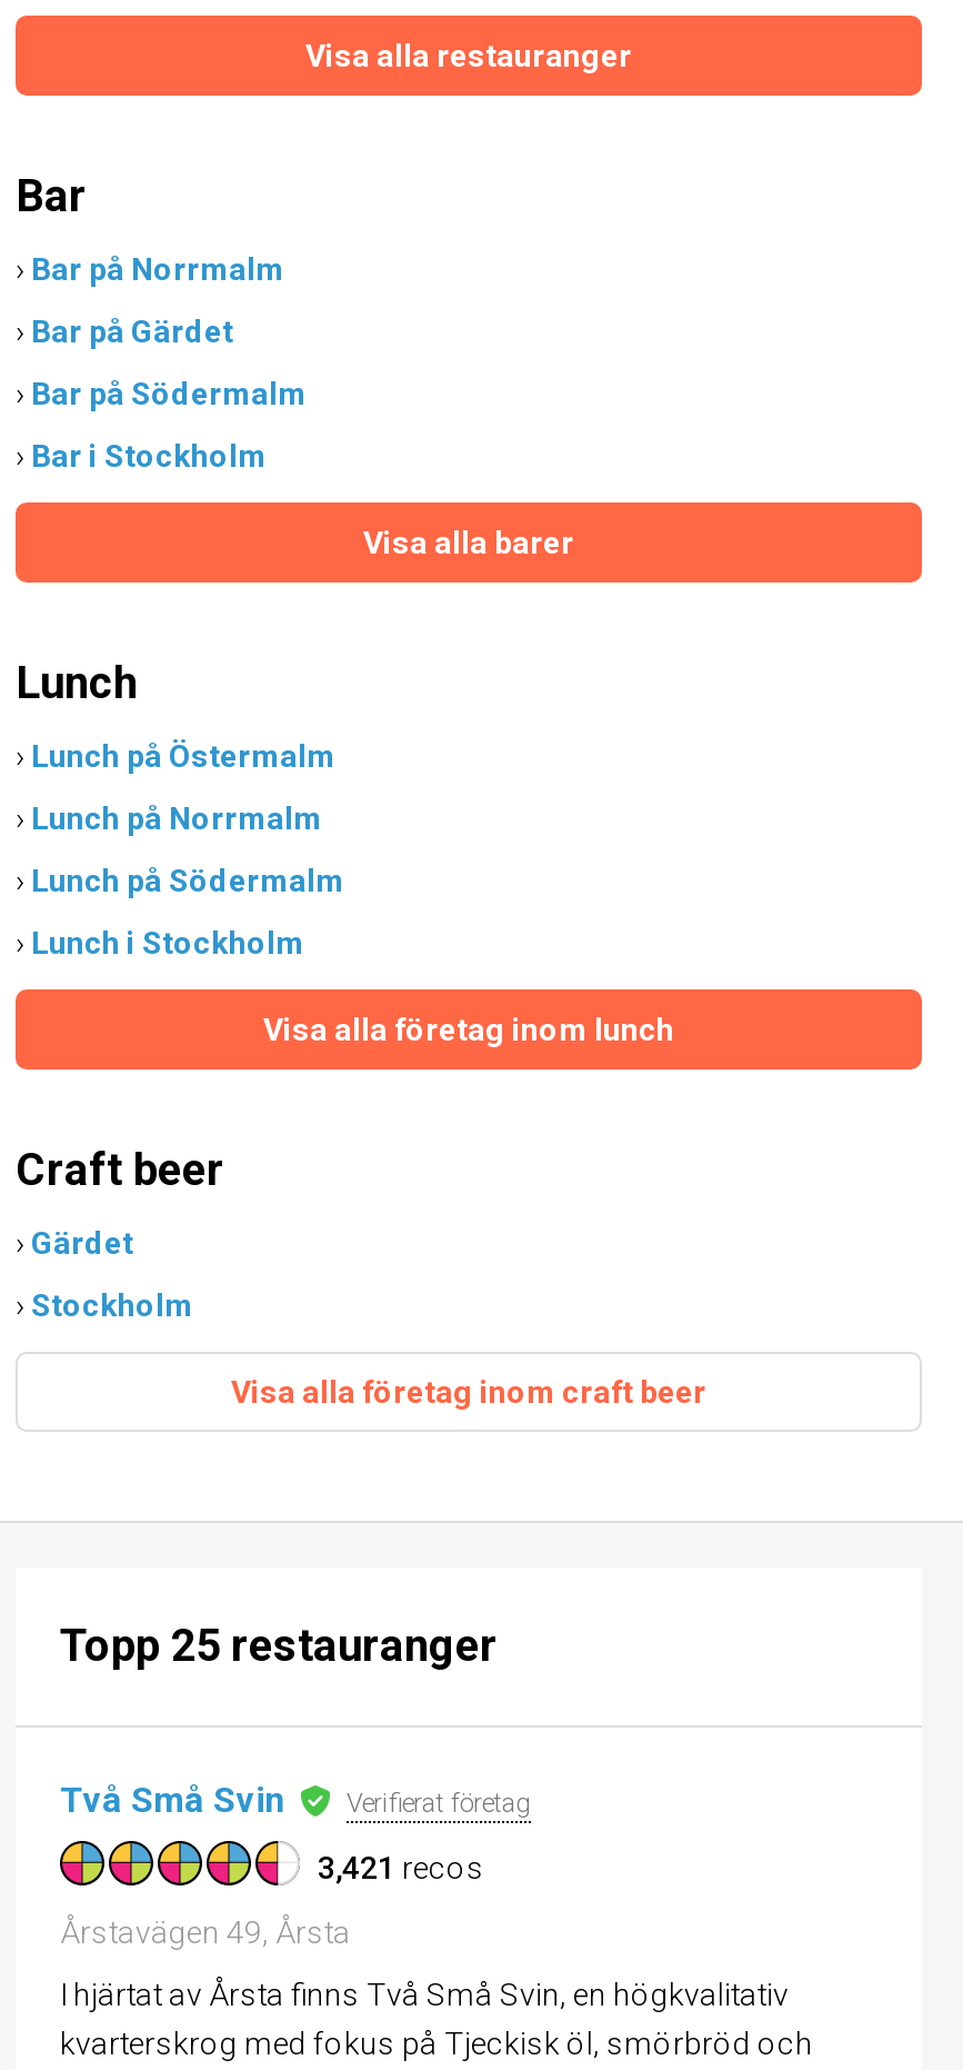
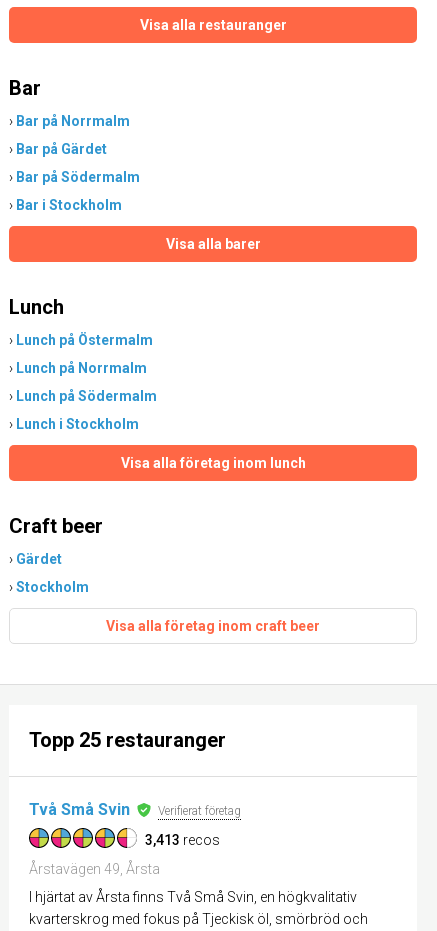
- 3,421 recos
+ 3,413 recos
